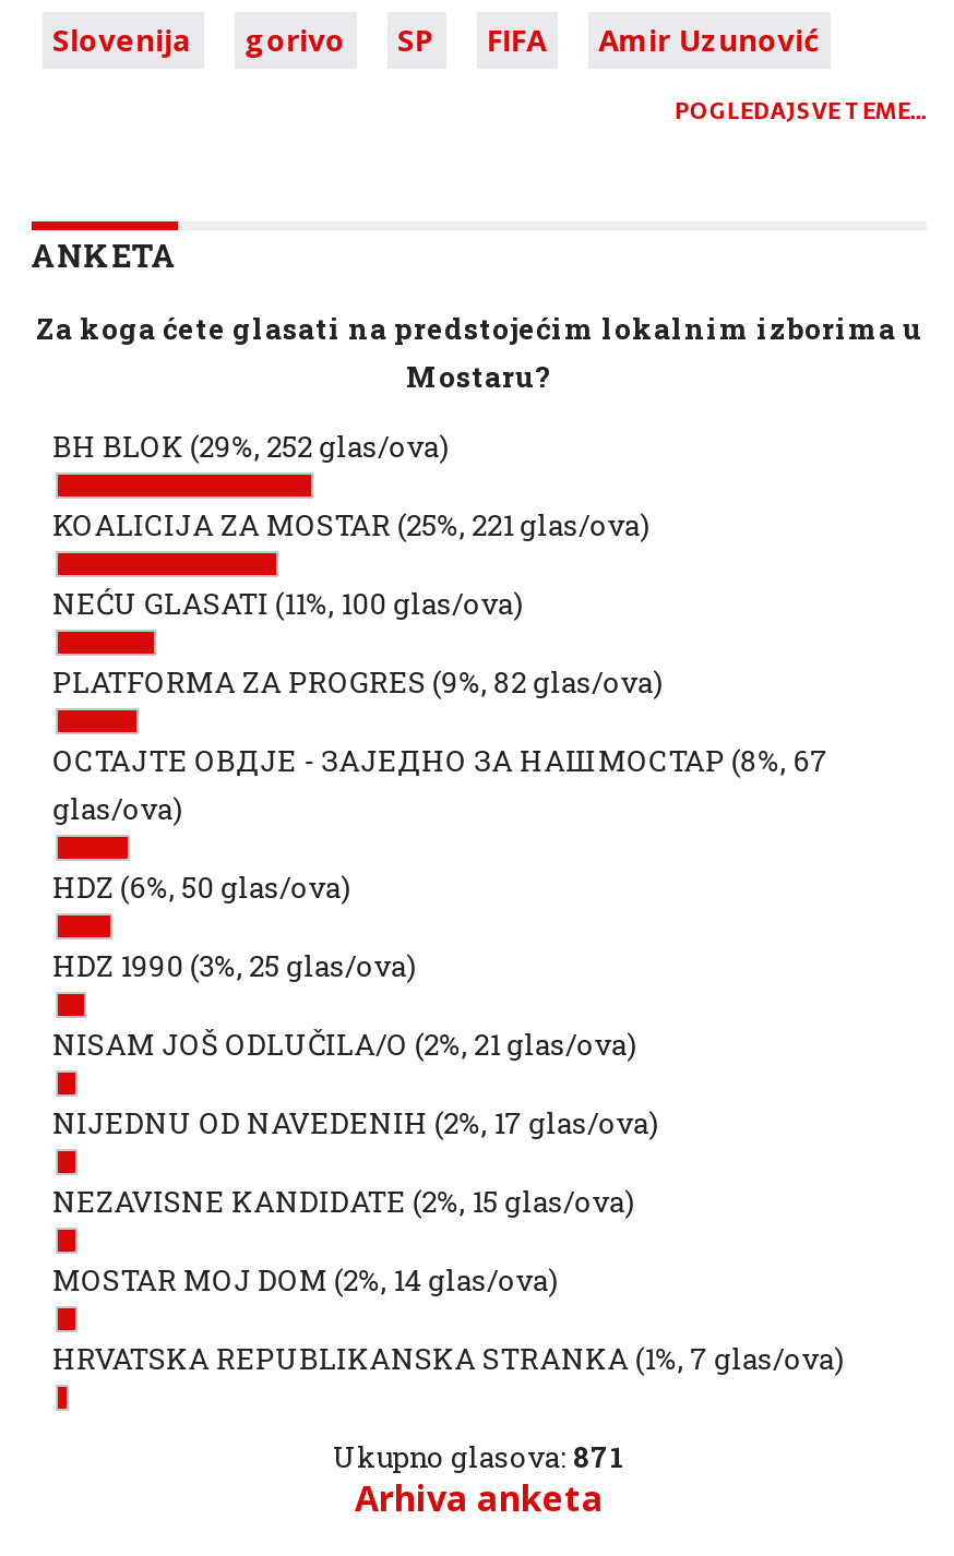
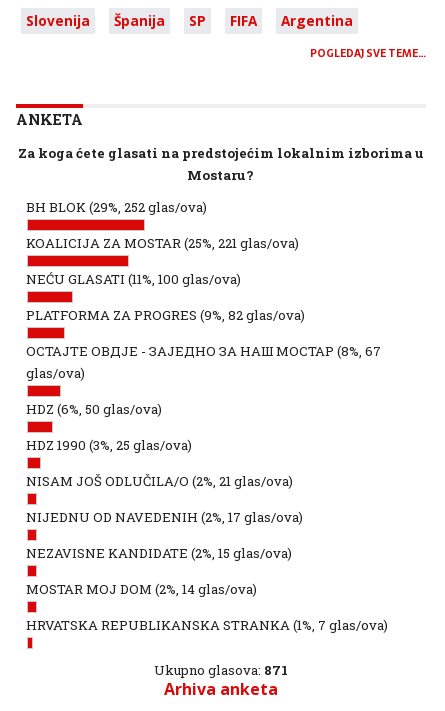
- gorivo
+ Španija

- Amir Uzunović
+ Argentina
